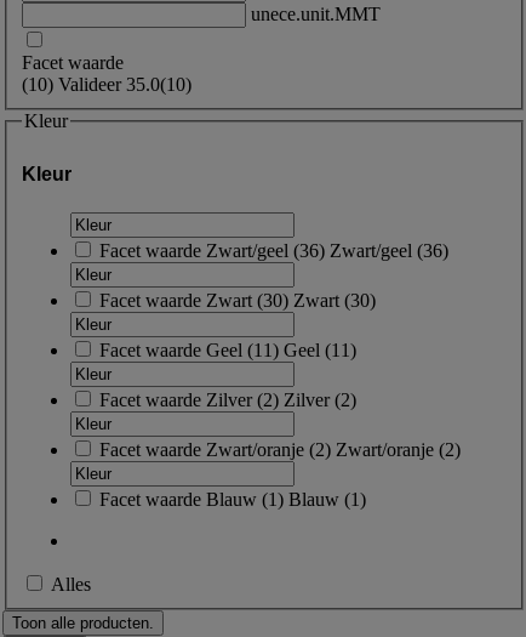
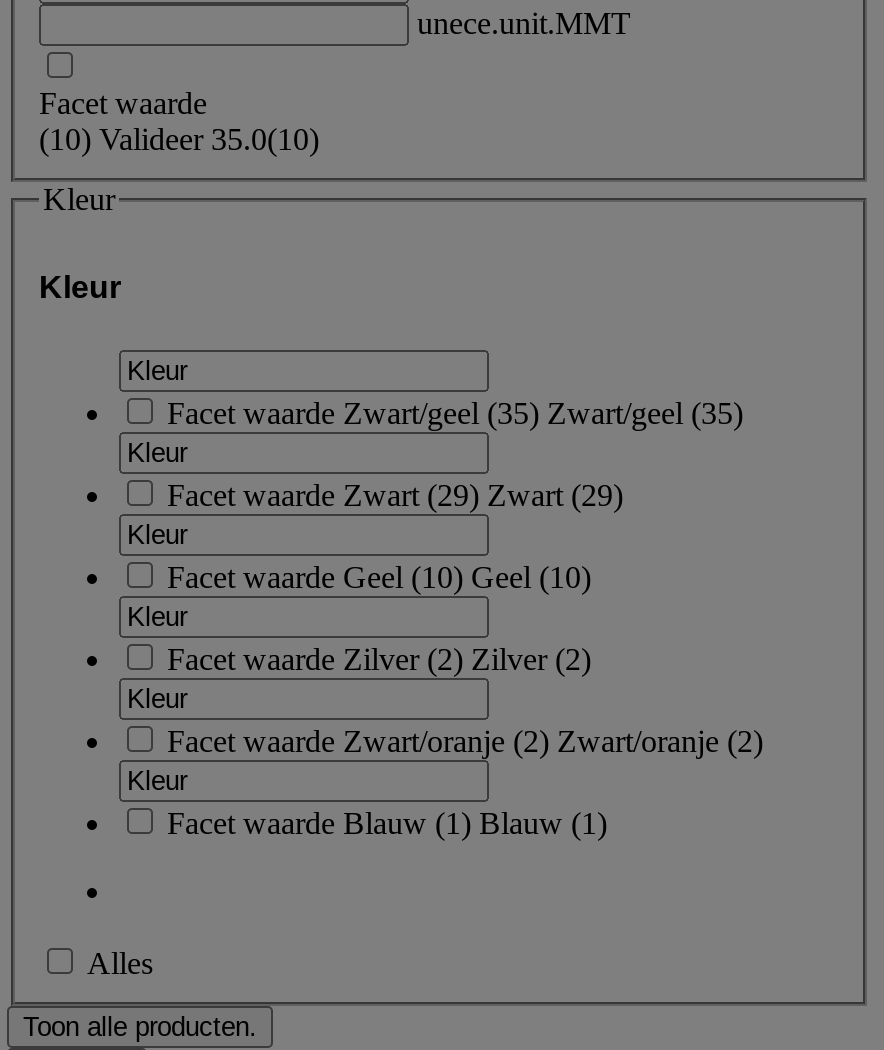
- Facet waarde Zwart/geel (36) Zwart/geel (36)
+ Facet waarde Zwart/geel (35) Zwart/geel (35)

- Facet waarde Zwart (30) Zwart (30)
+ Facet waarde Zwart (29) Zwart (29)

- Facet waarde Geel (11) Geel (11)
+ Facet waarde Geel (10) Geel (10)
